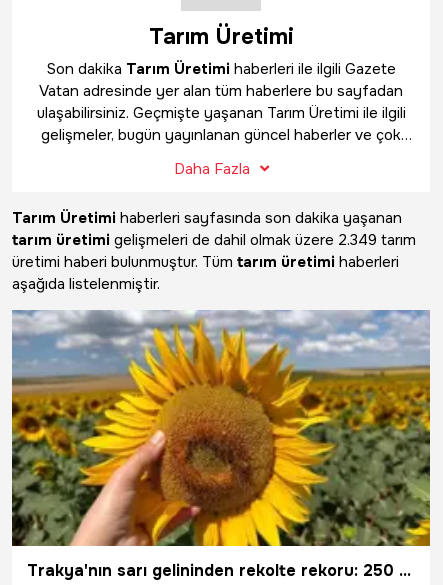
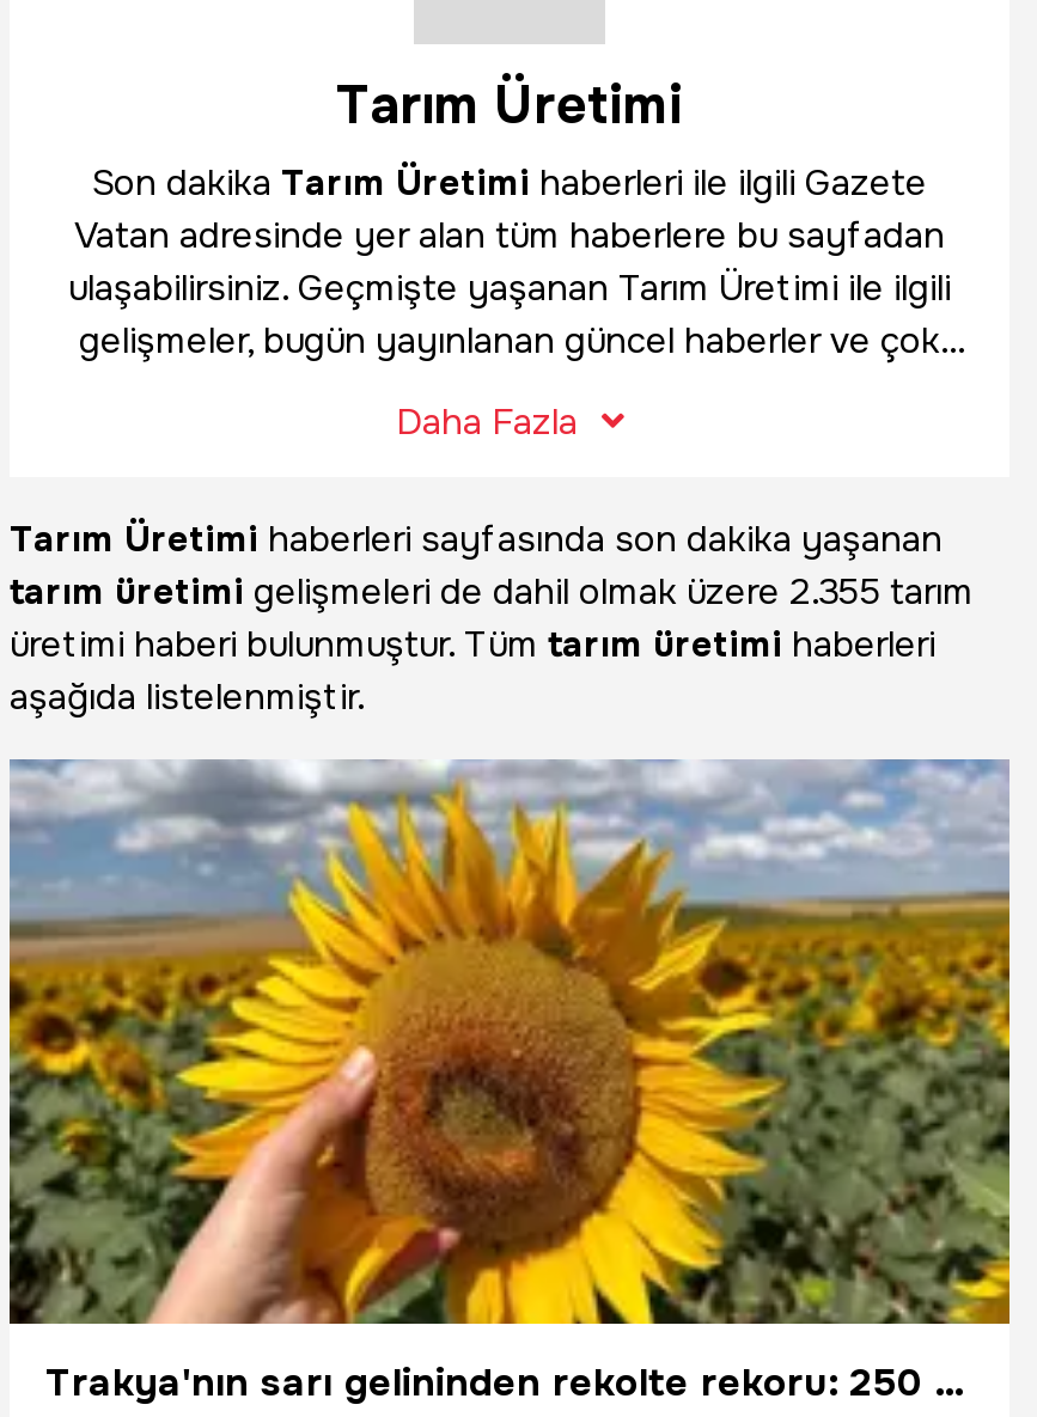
- tarım üretimi gelişmeleri de dahil olmak üzere 2.349 tarım
+ tarım üretimi gelişmeleri de dahil olmak üzere 2.355 tarım
